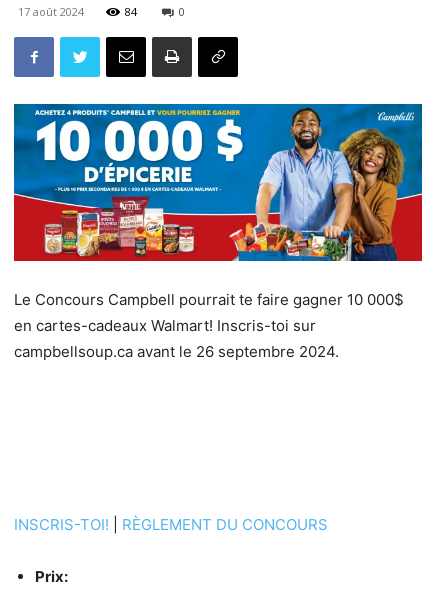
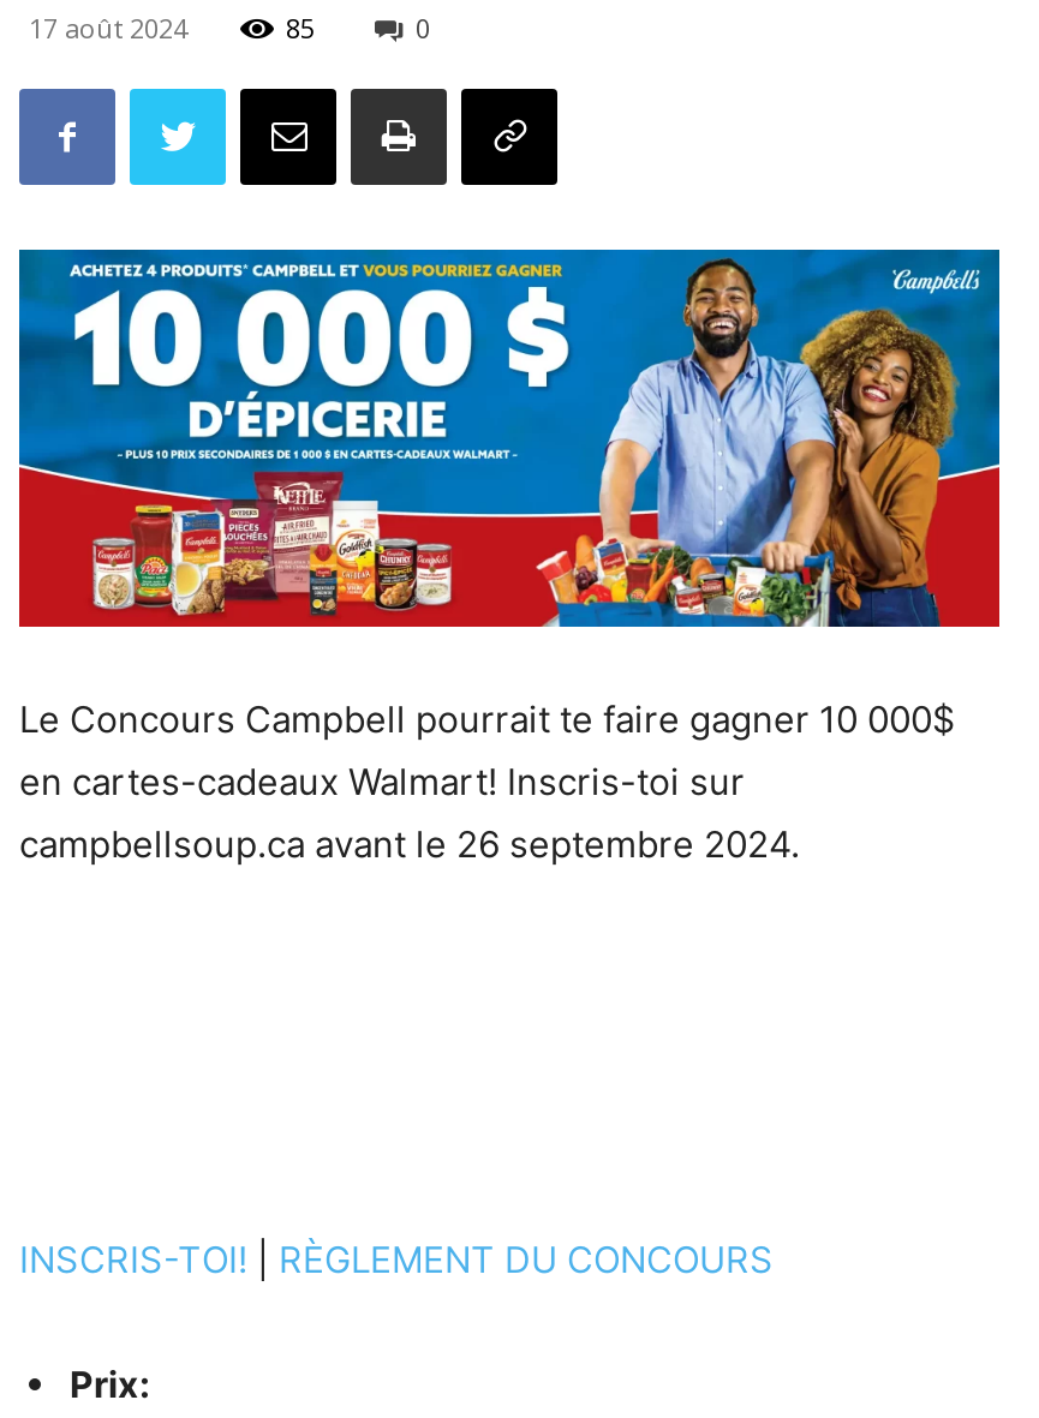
- 84
+ 85
